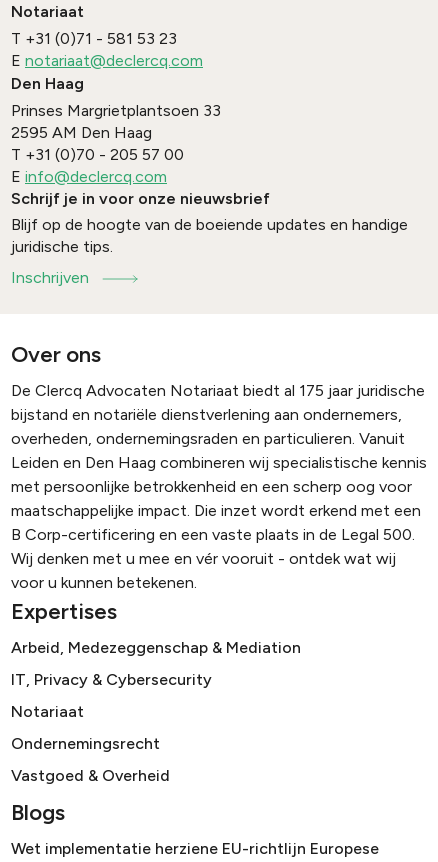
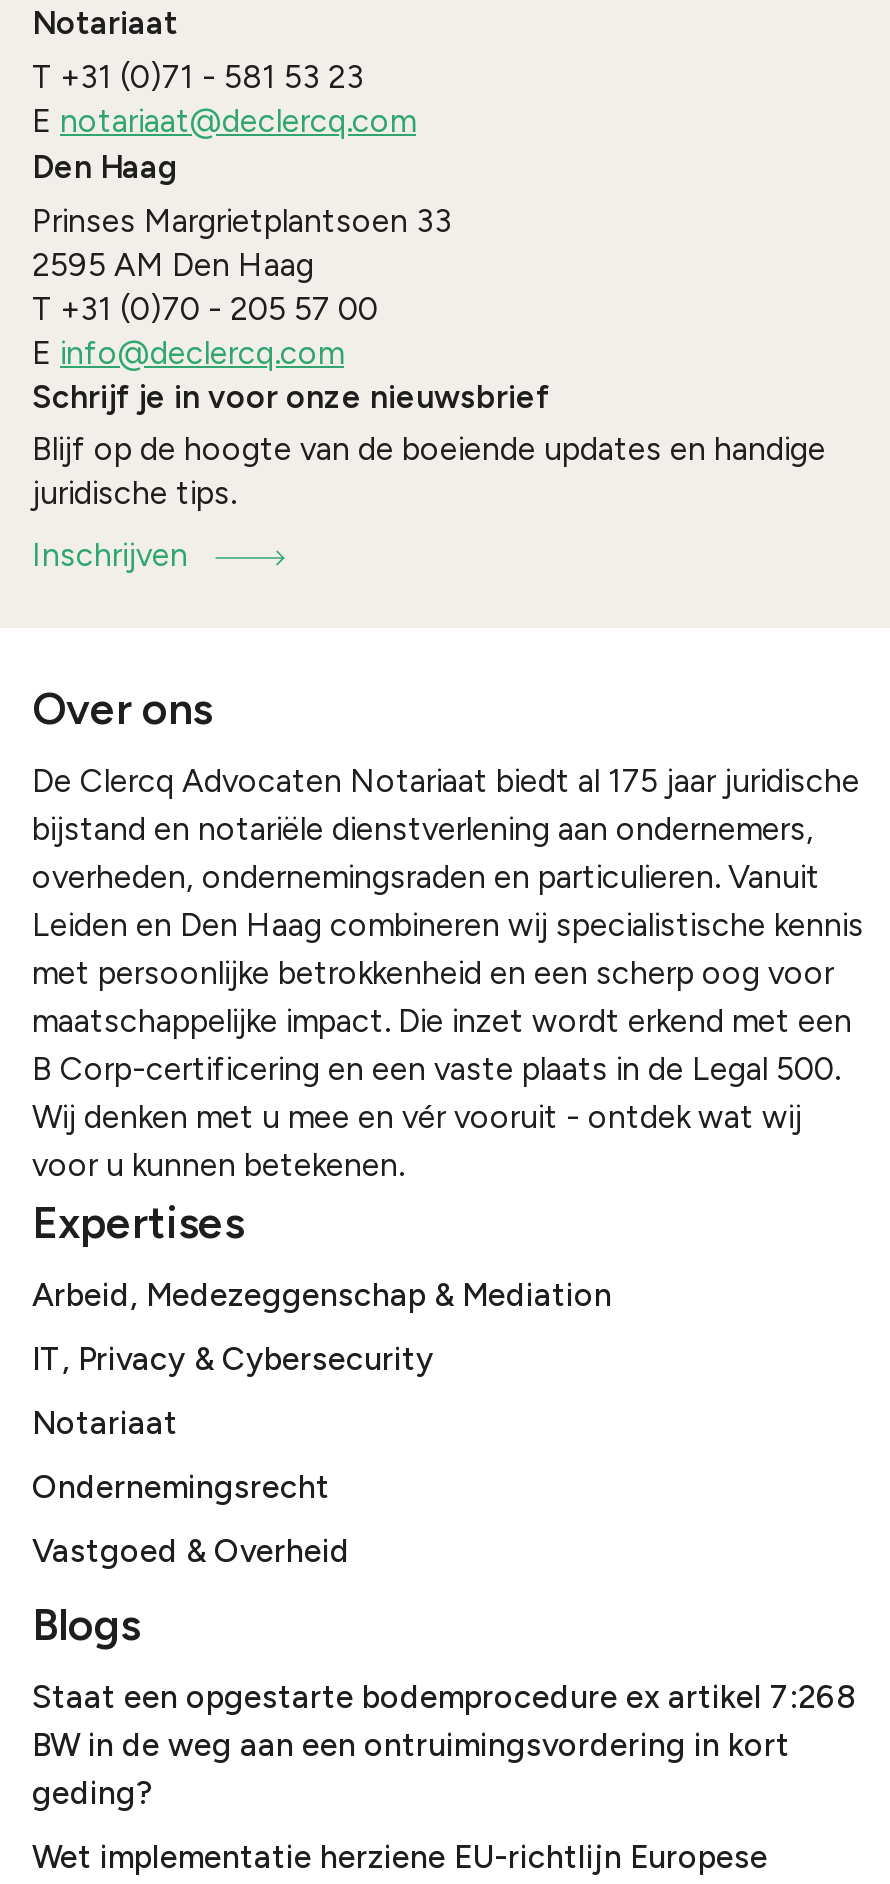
+ Staat een opgestarte bodemprocedure ex artikel 7:268
+ BW in de weg aan een ontruimingsvordering in kort
+ geding?
